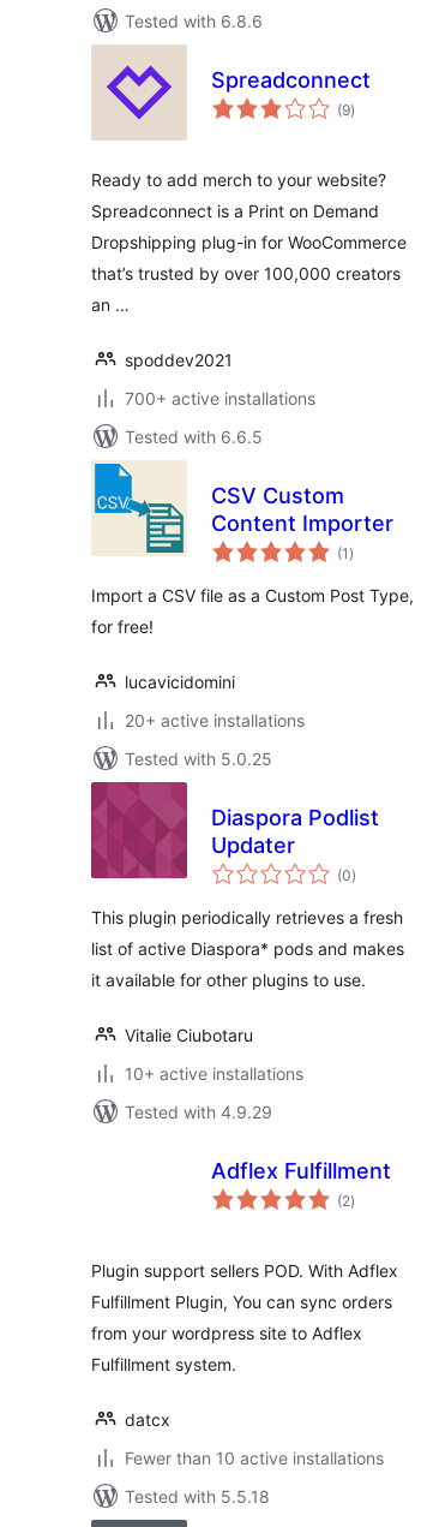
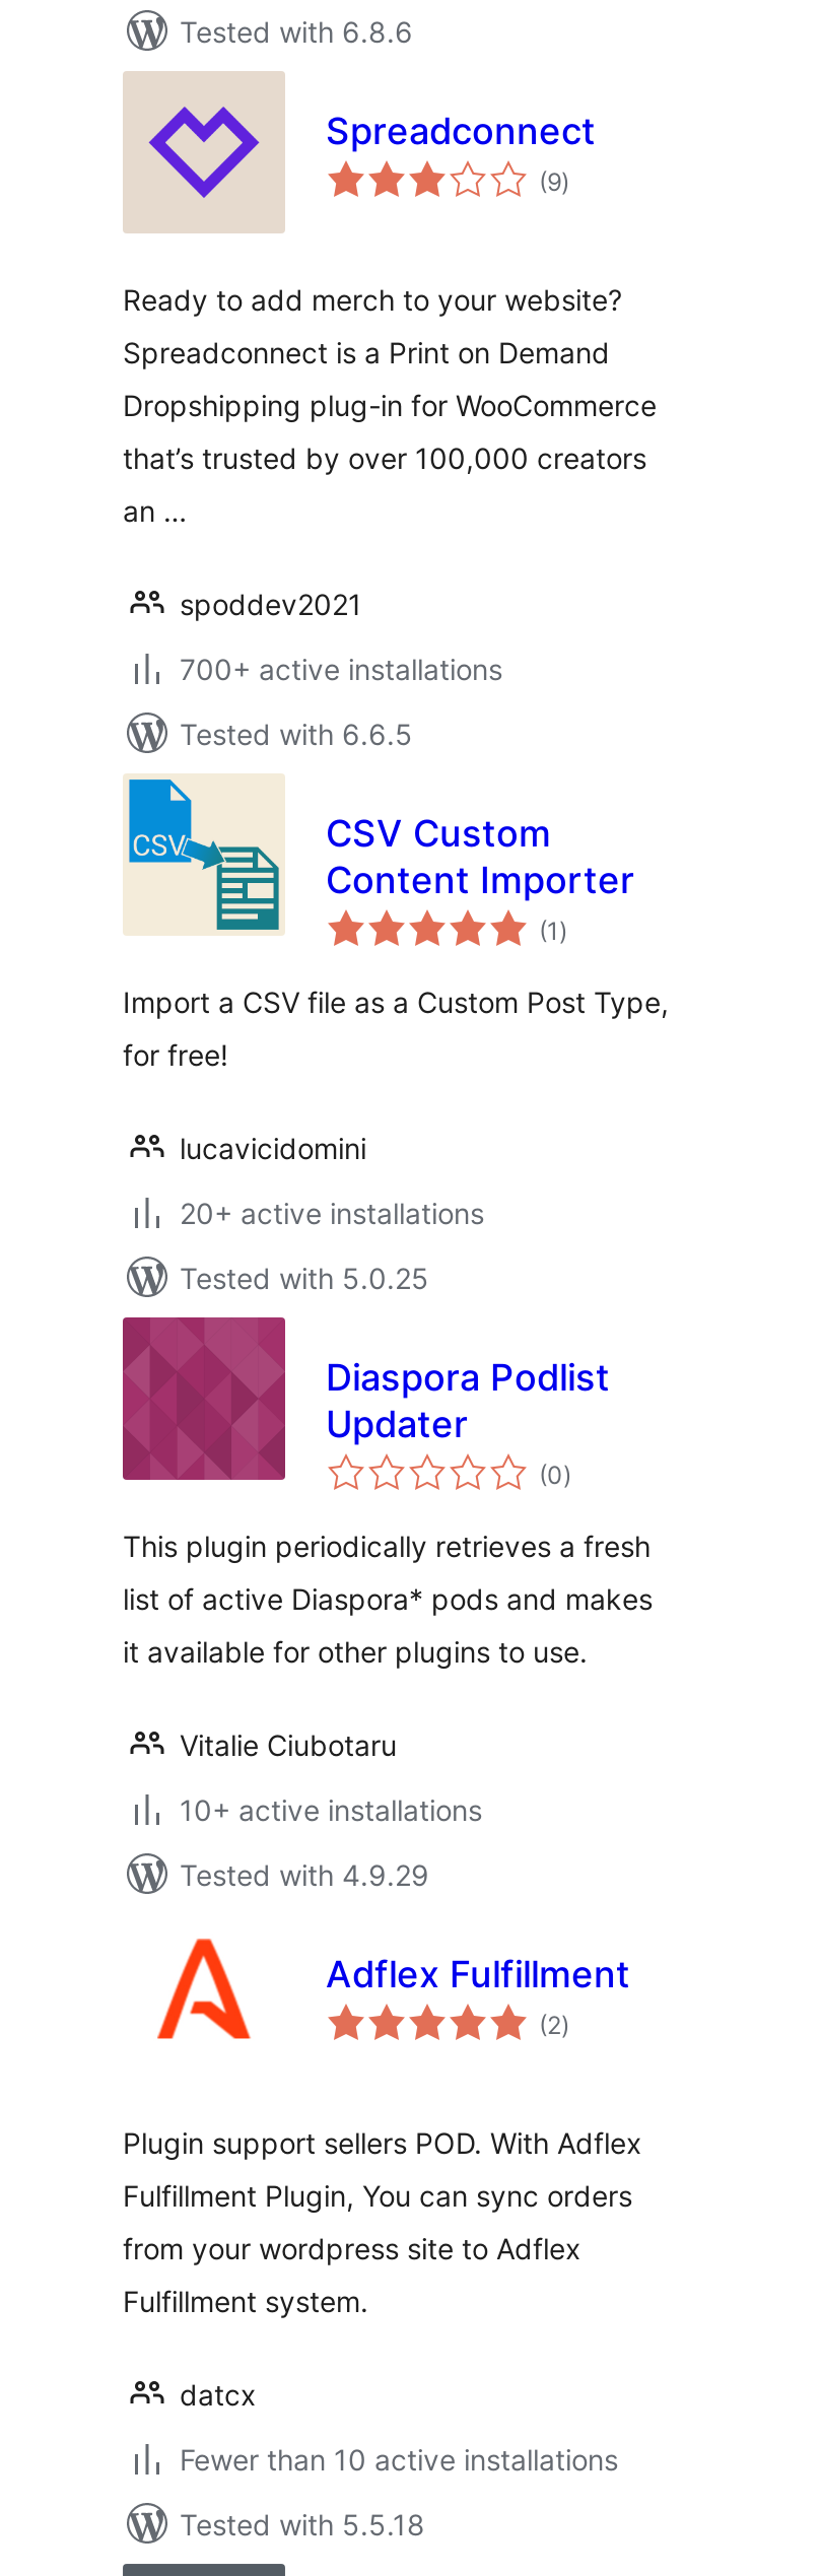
+ [image]
